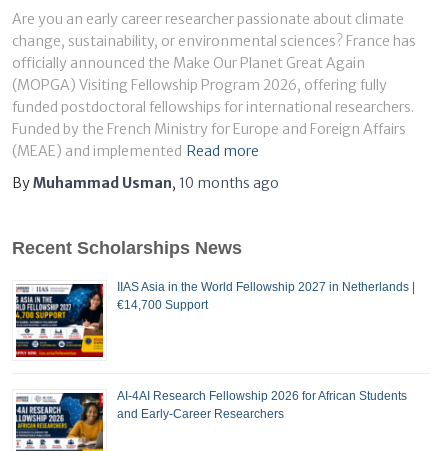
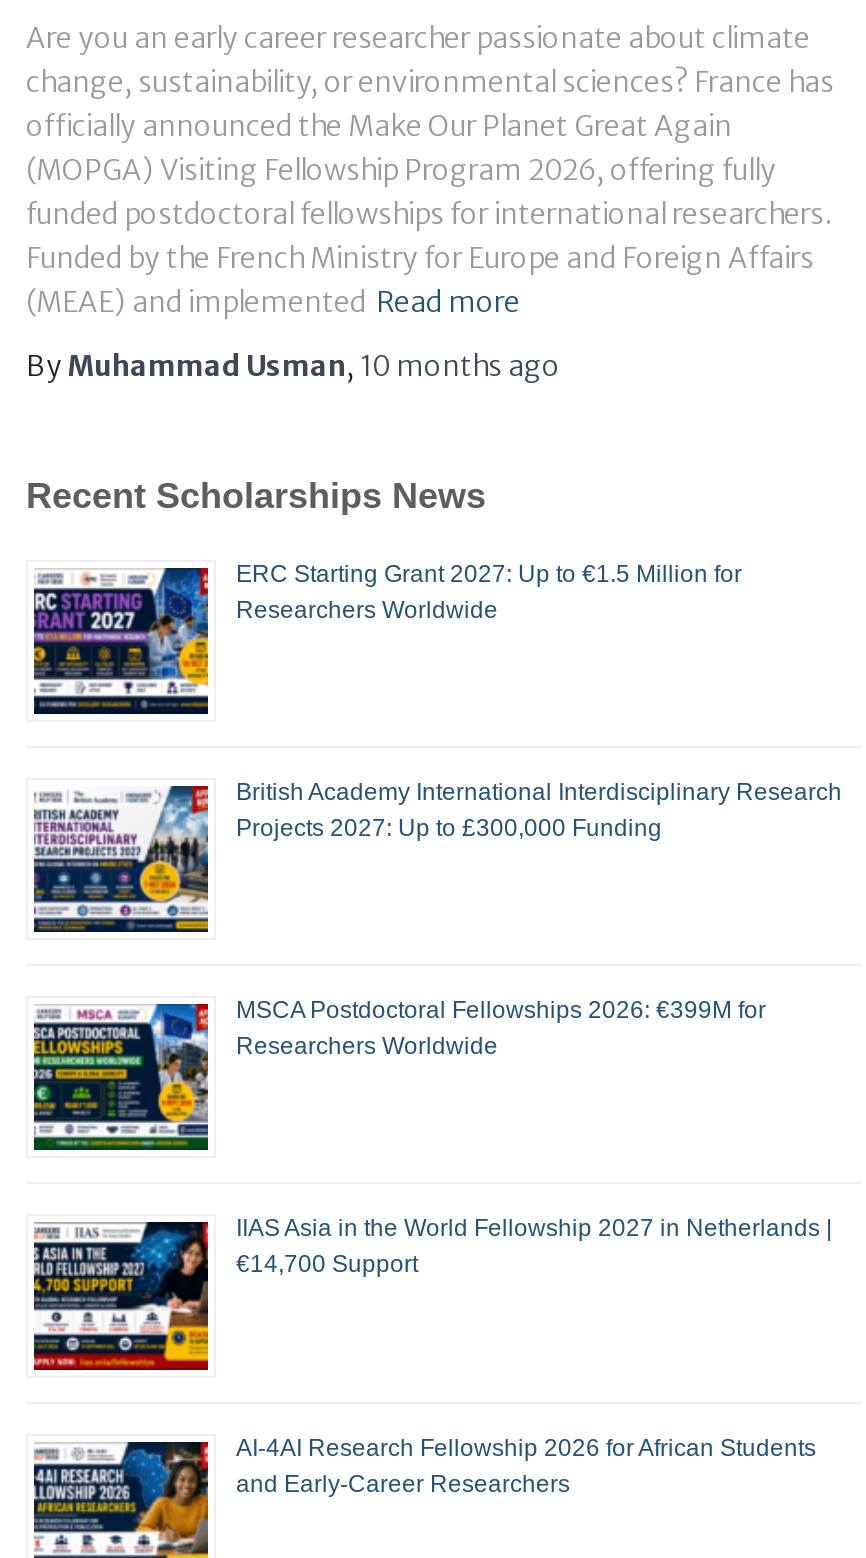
+ [image]
+ ERC Starting Grant 2027: Up to €1.5 Million for
+ Researchers Worldwide

+ [image]
+ British Academy International Interdisciplinary Research
+ Projects 2027: Up to £300,000 Funding

+ [image]
+ MSCA Postdoctoral Fellowships 2026: €399M for
+ Researchers Worldwide
